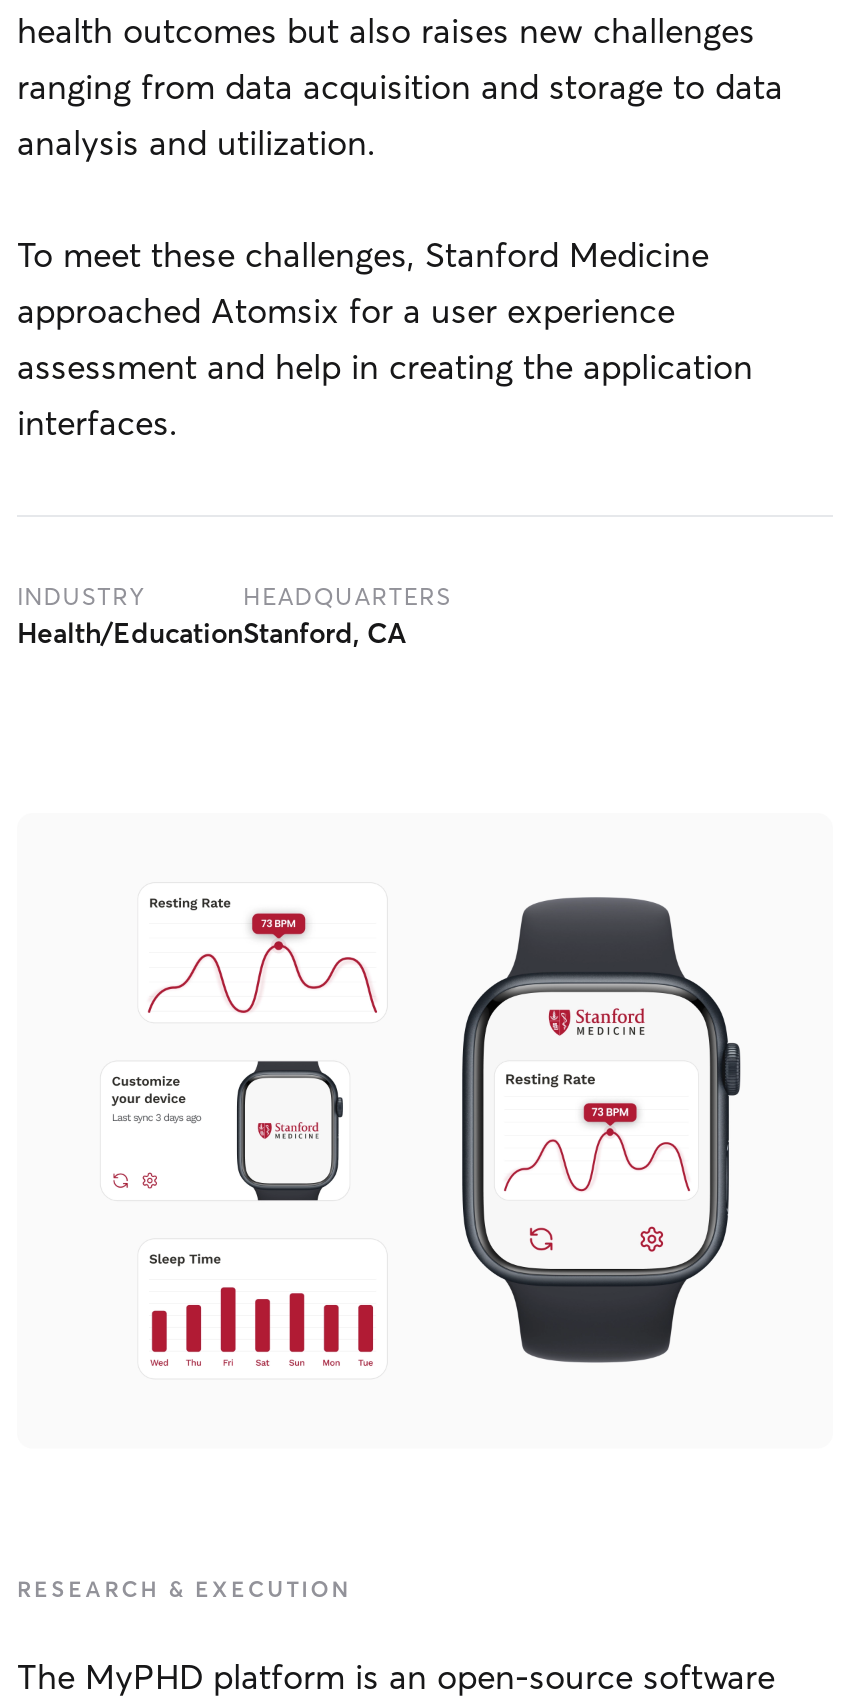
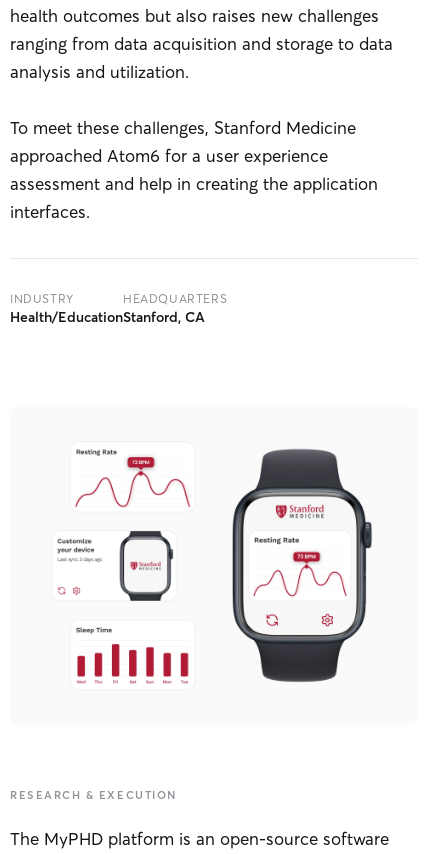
- approached Atomsix for a user experience
+ approached Atom6 for a user experience
